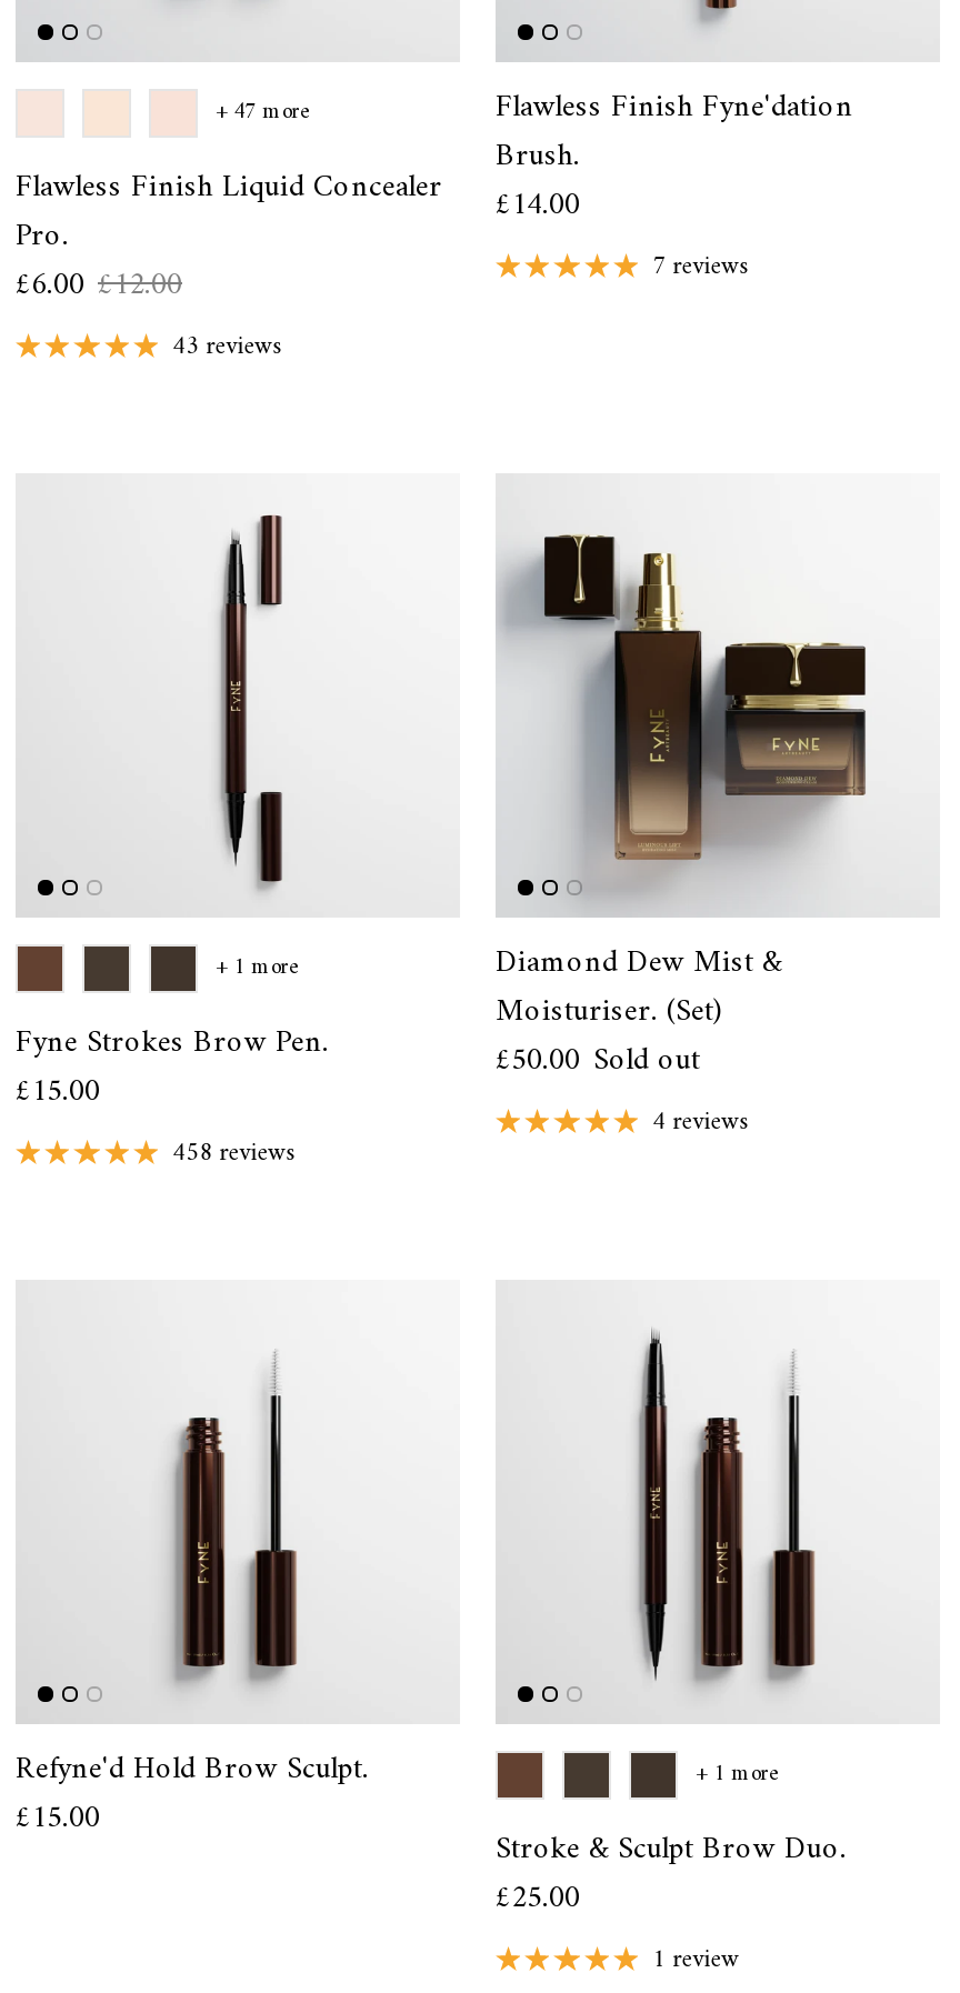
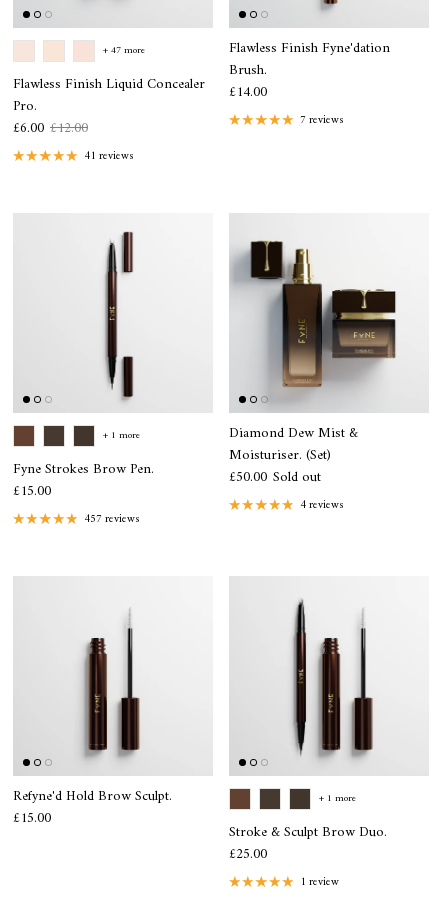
- 43 reviews
+ 41 reviews

- 458 reviews
+ 457 reviews
